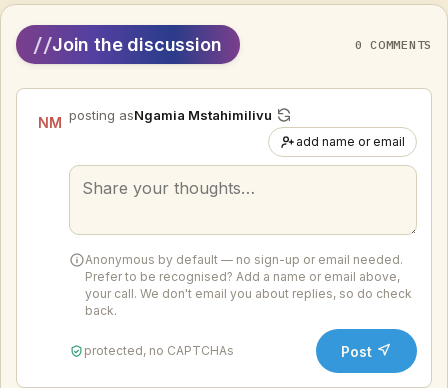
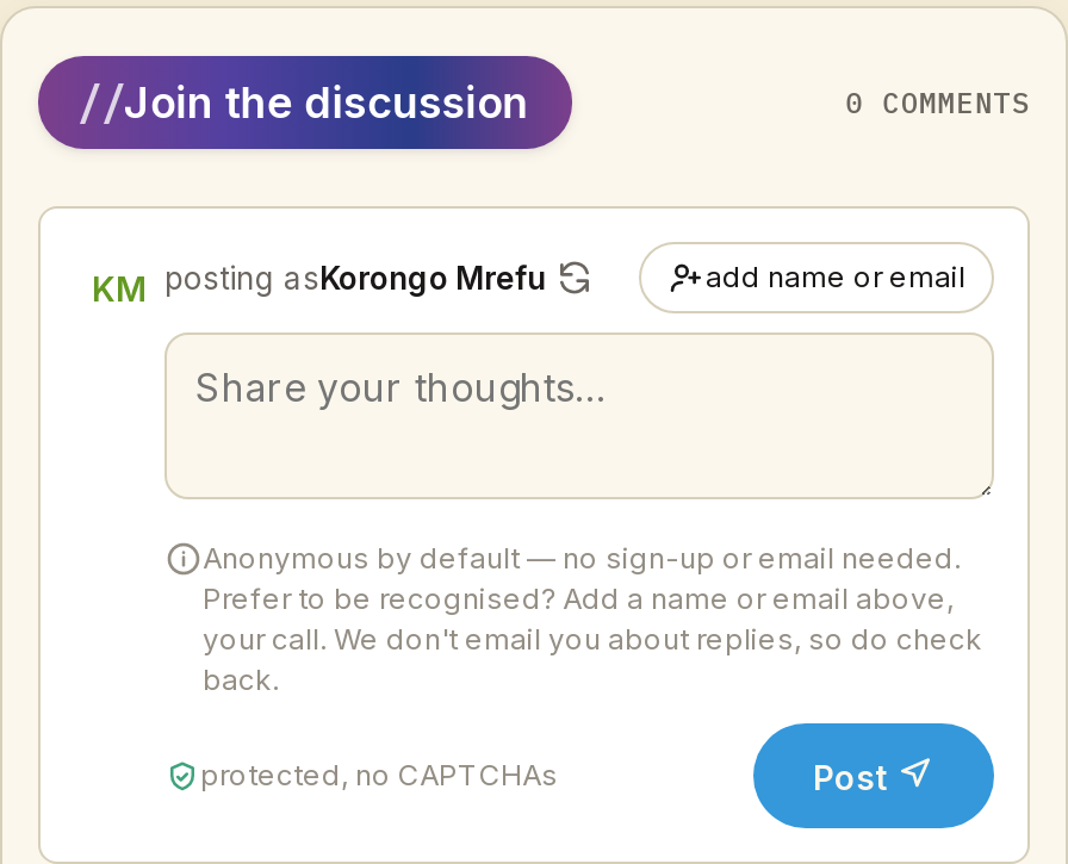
- NM posting asNgamia Mstahimilivu
+ KM posting asKorongo Mrefu
